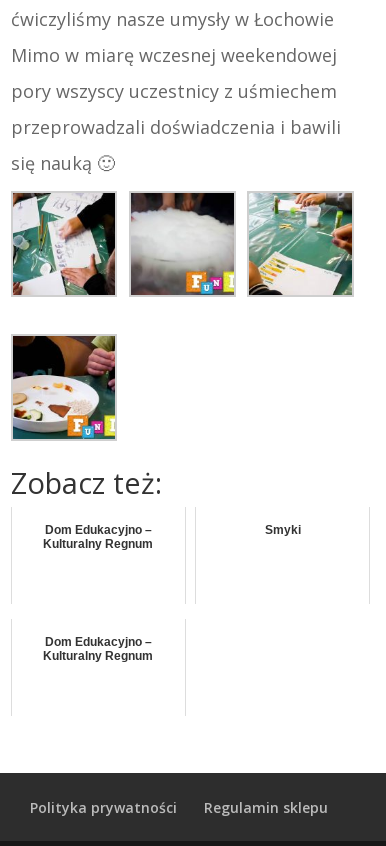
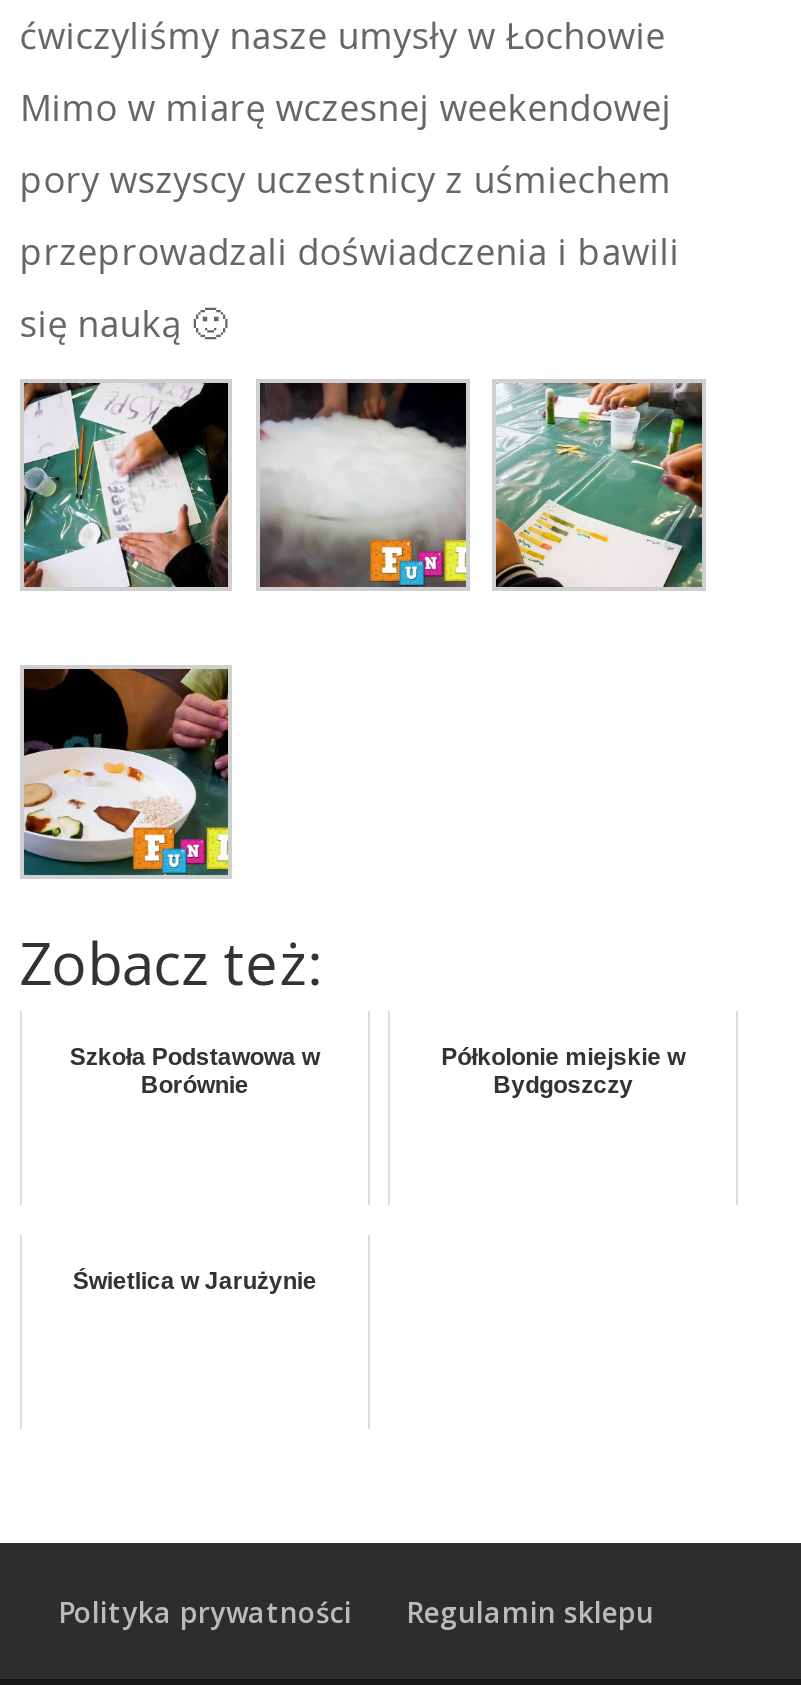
- Dom Edukacyjno –
- Kulturalny Regnum
+ Szkoła Podstawowa w
+ Borównie

- Smyki
+ Półkolonie miejskie w
+ Bydgoszczy

- Dom Edukacyjno –
- Kulturalny Regnum
+ Świetlica w Jarużynie
